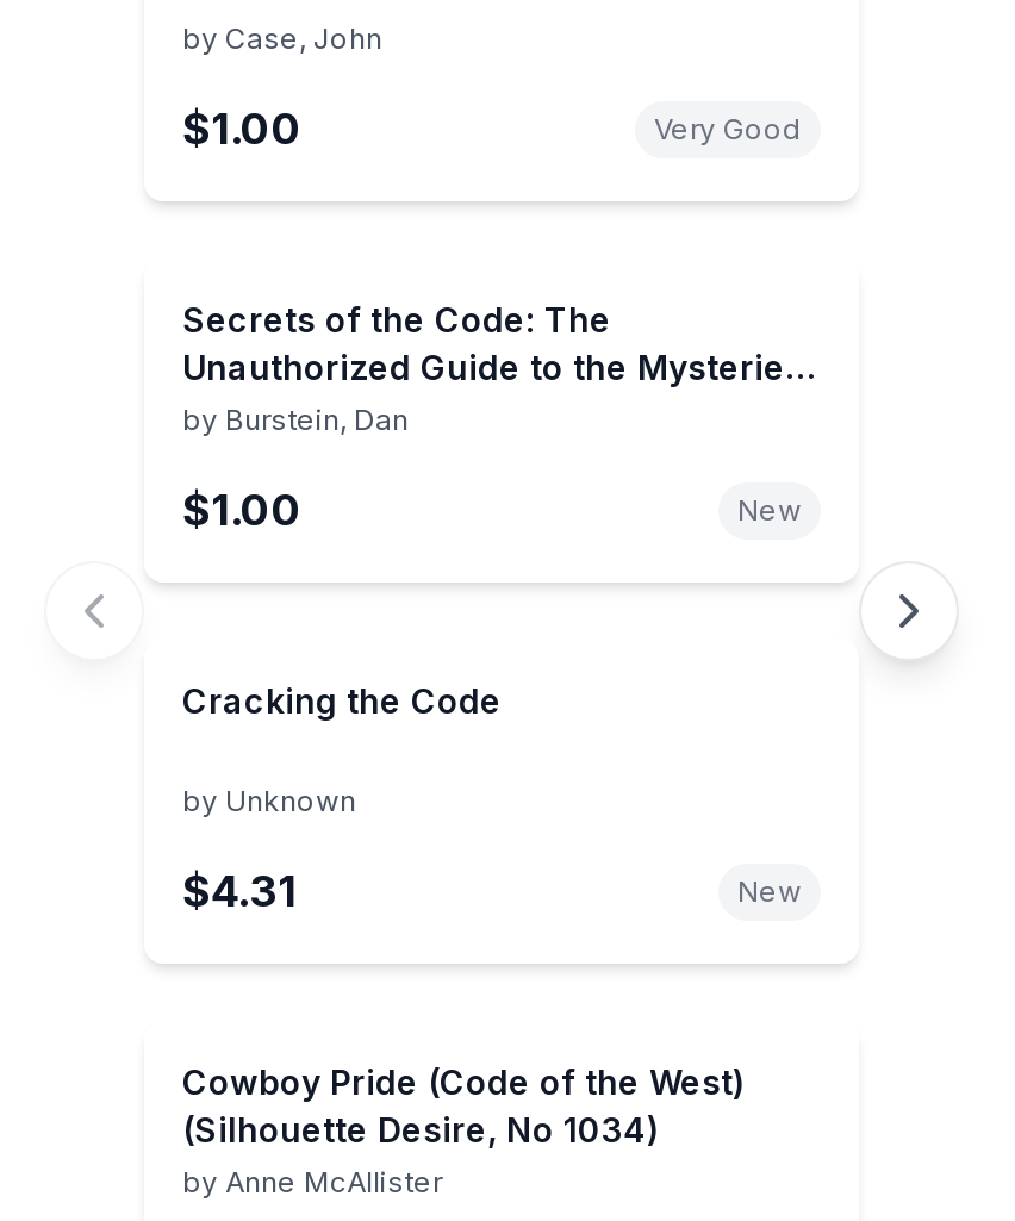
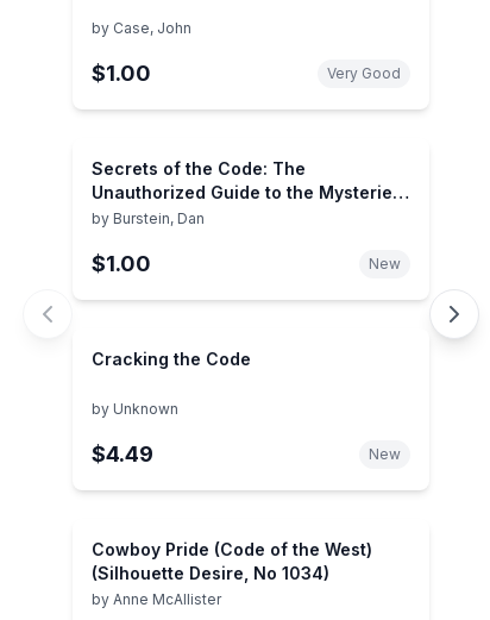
- $4.31
+ $4.49
